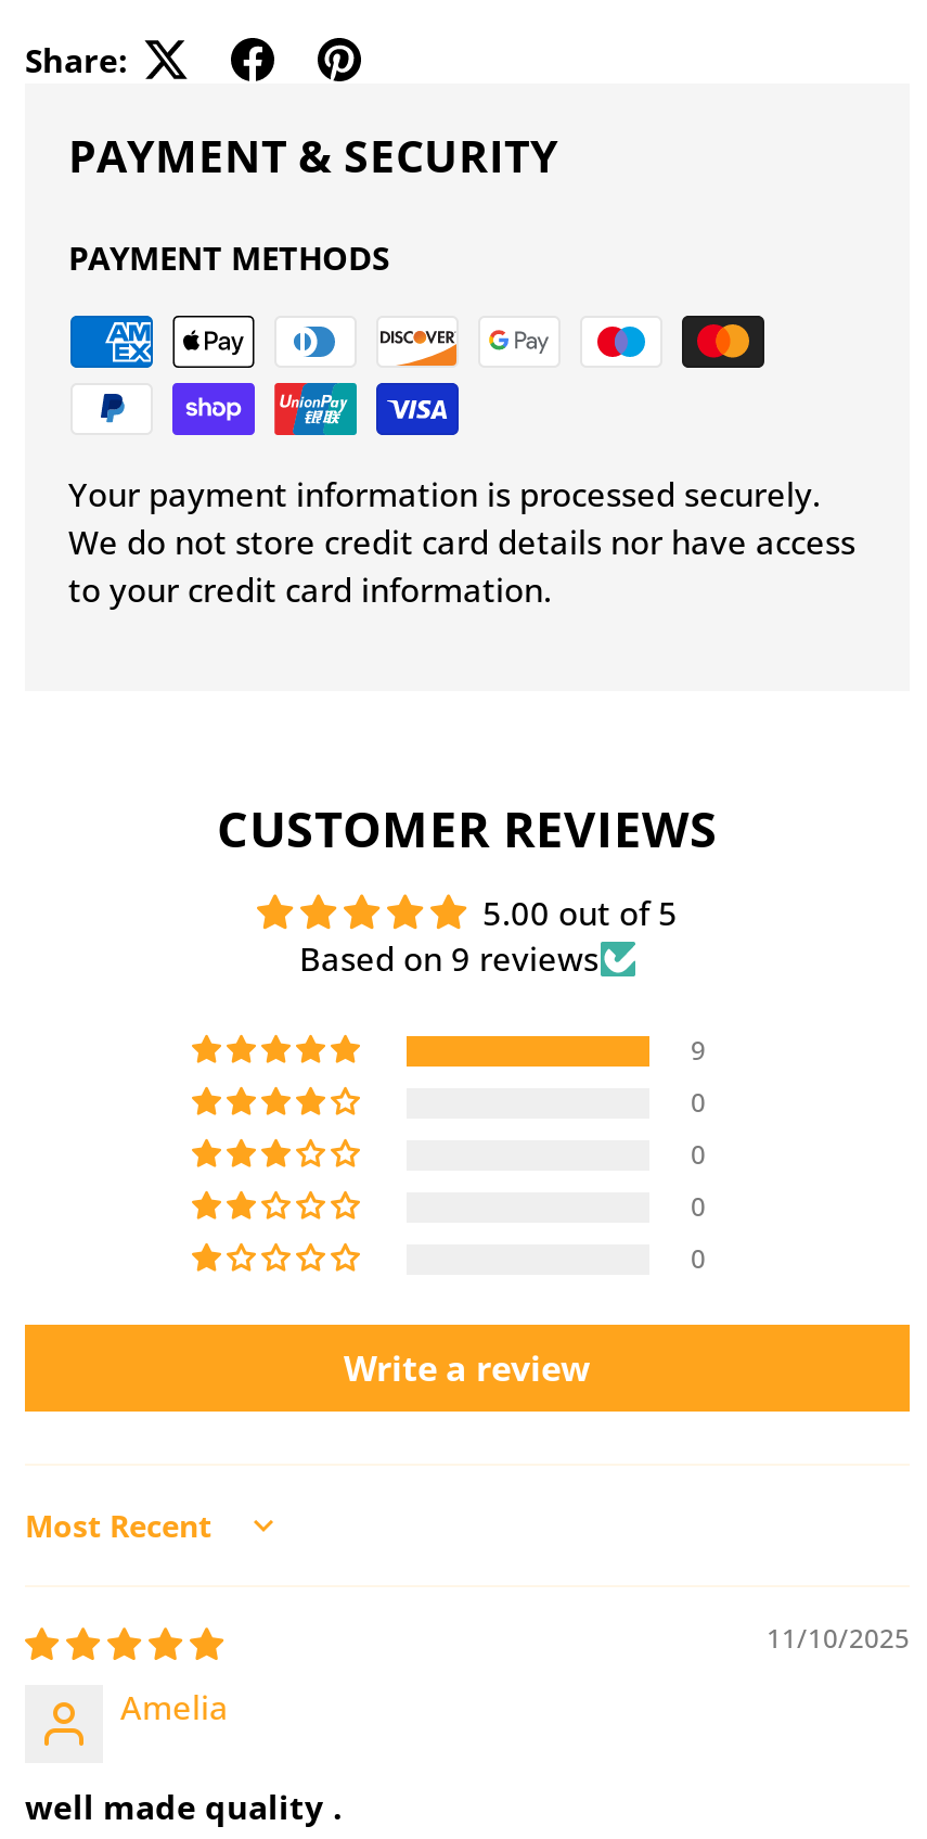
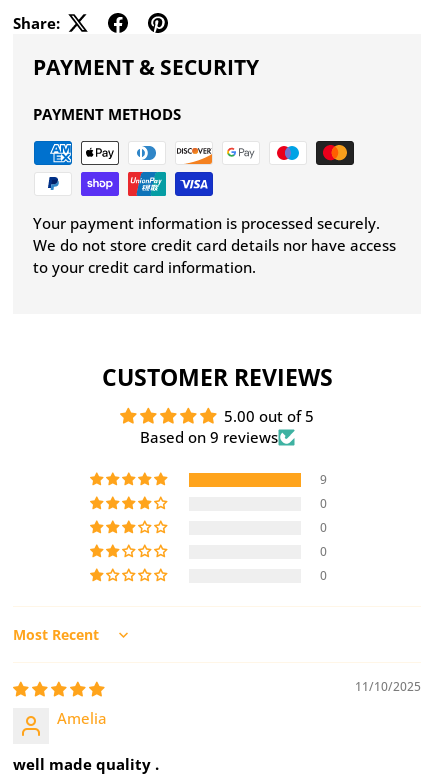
- Write a review
